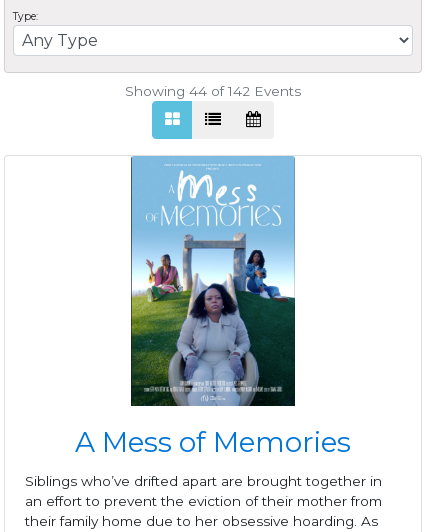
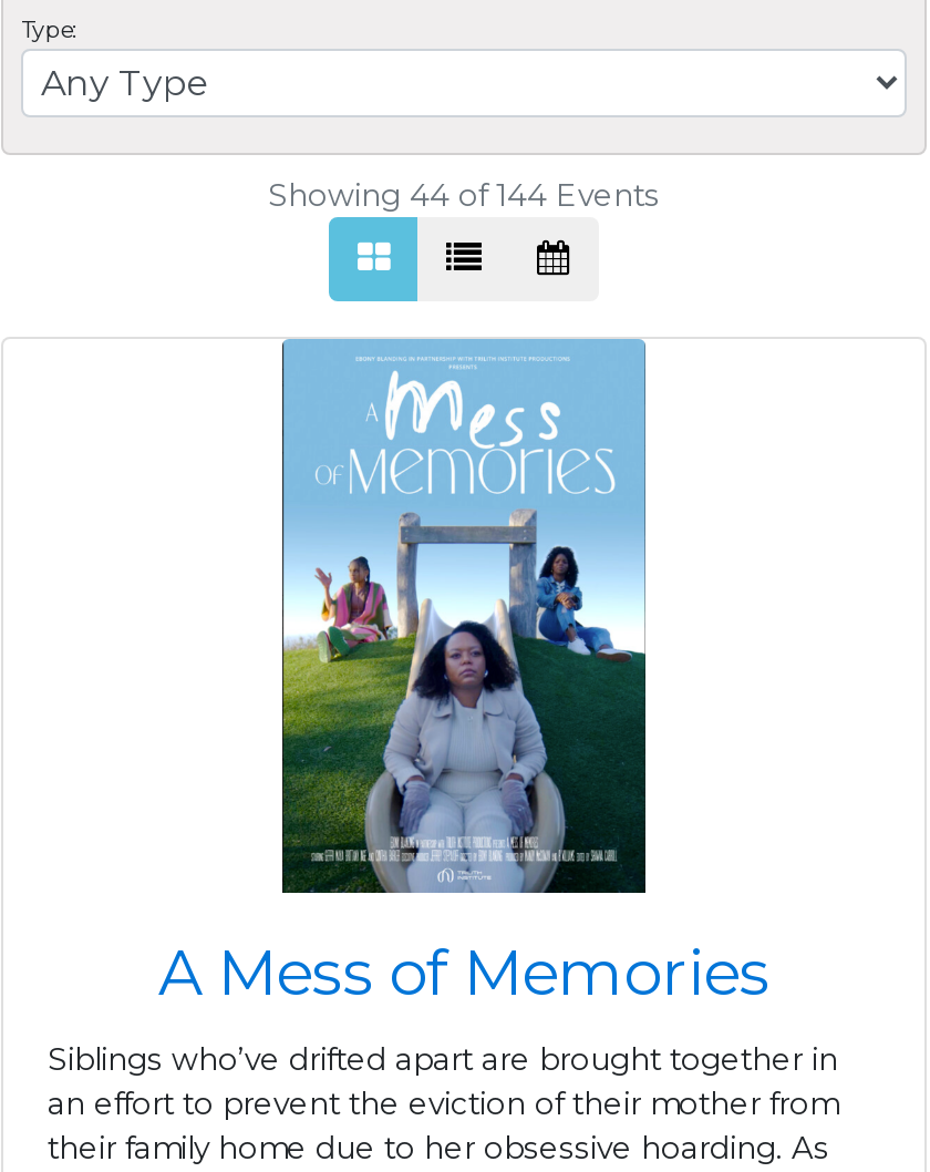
- Showing 44 of 142 Events
+ Showing 44 of 144 Events
